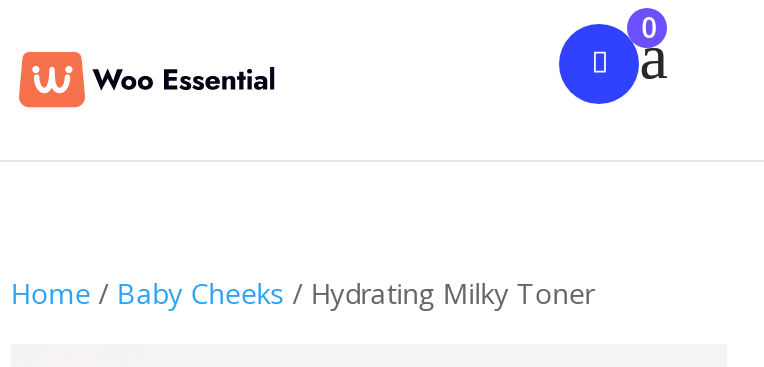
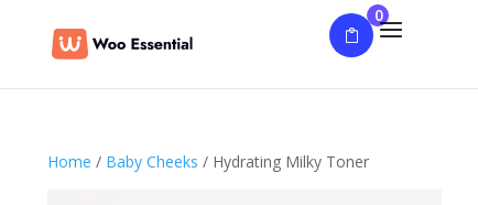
- [image]
+ [image]
